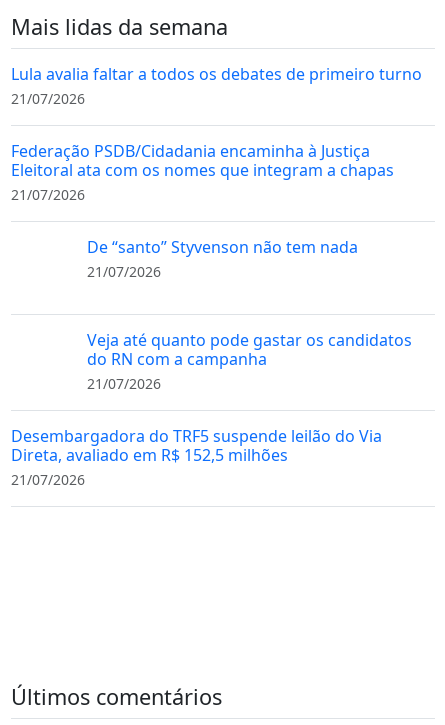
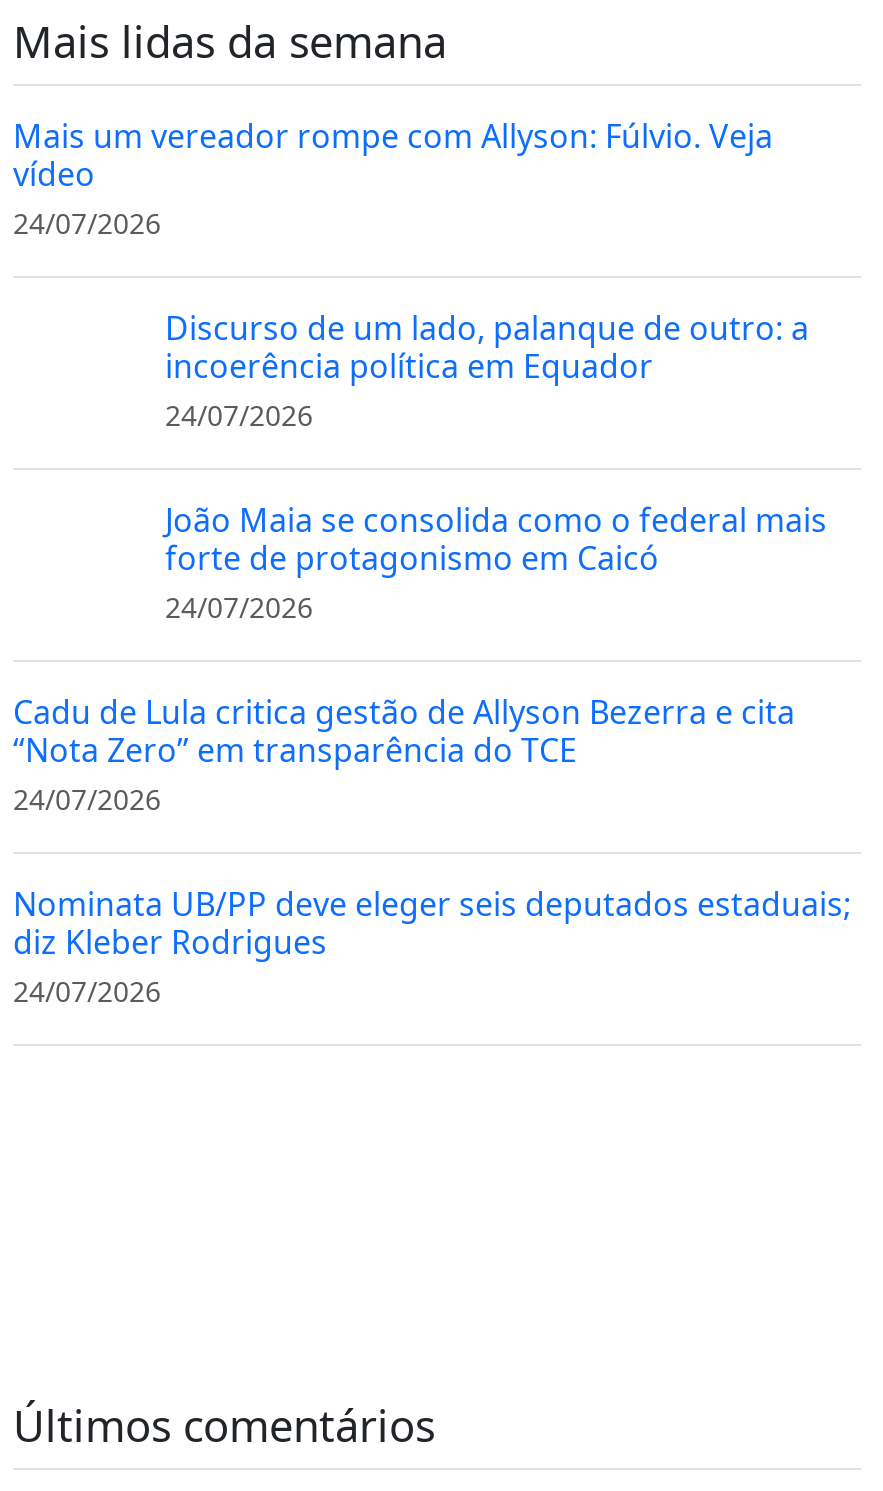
- Lula avalia faltar a todos os debates de primeiro turno
- 21/07/2026
+ Mais um vereador rompe com Allyson: Fúlvio. Veja
+ vídeo
+ 24/07/2026

- Federação PSDB/Cidadania encaminha à Justiça
- Eleitoral ata com os nomes que integram a chapas
- 21/07/2026
+ Discurso de um lado, palanque de outro: a
+ incoerência política em Equador
+ 24/07/2026

- De “santo” Styvenson não tem nada
- 21/07/2026
+ João Maia se consolida como o federal mais
+ forte de protagonismo em Caicó
+ 24/07/2026

- Veja até quanto pode gastar os candidatos
- do RN com a campanha
- 21/07/2026
+ Cadu de Lula critica gestão de Allyson Bezerra e cita
+ “Nota Zero” em transparência do TCE
+ 24/07/2026

- Desembargadora do TRF5 suspende leilão do Via
- Direta, avaliado em R$ 152,5 milhões
- 21/07/2026
+ Nominata UB/PP deve eleger seis deputados estaduais;
+ diz Kleber Rodrigues
+ 24/07/2026
